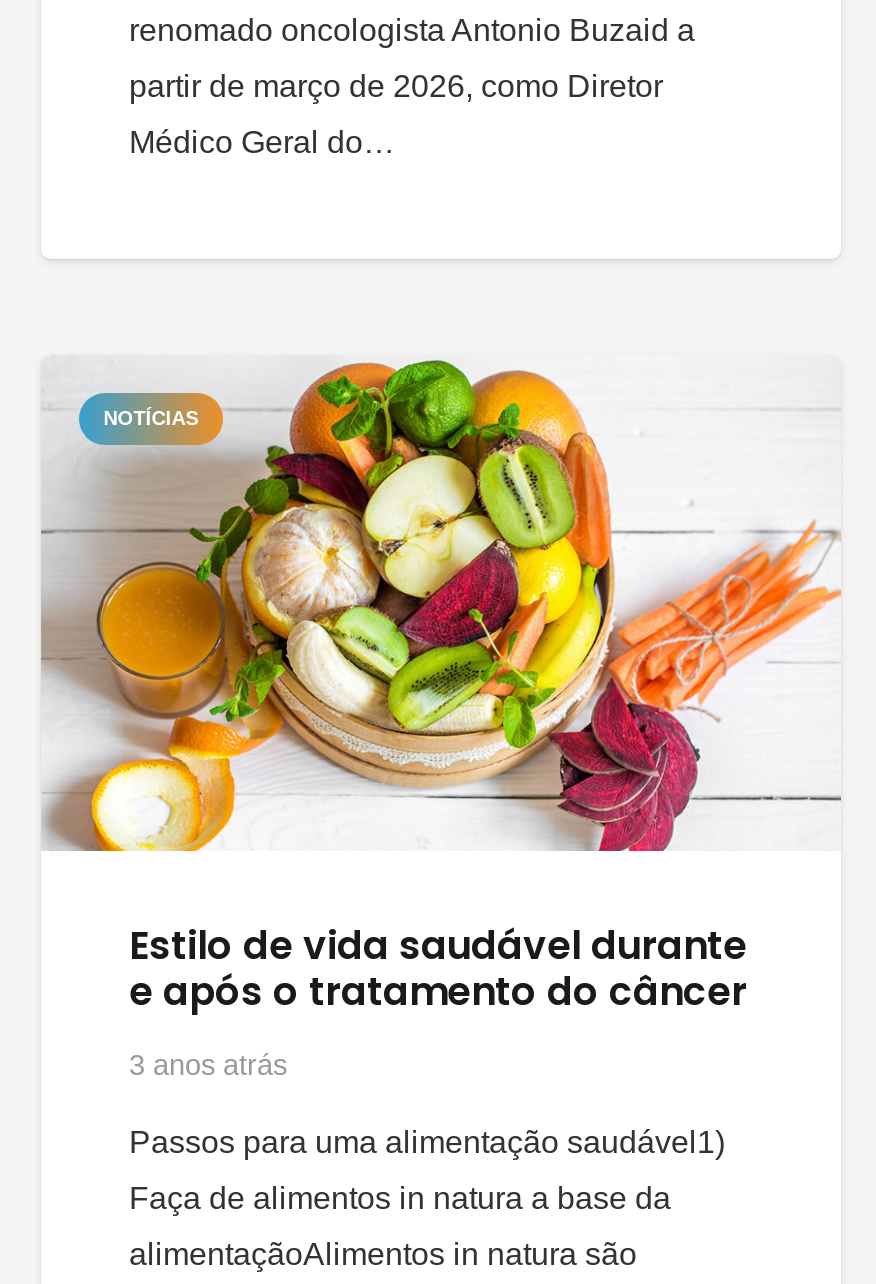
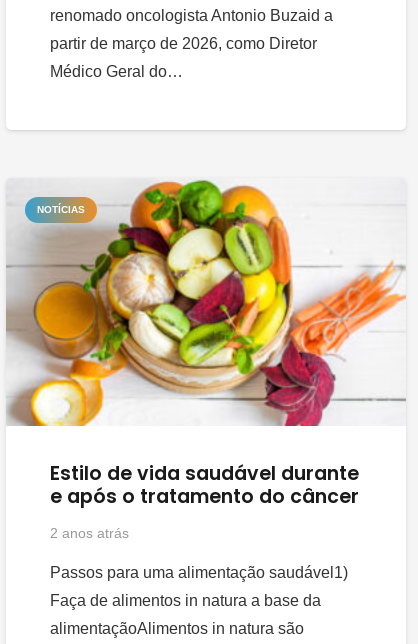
- 3 anos atrás
+ 2 anos atrás
